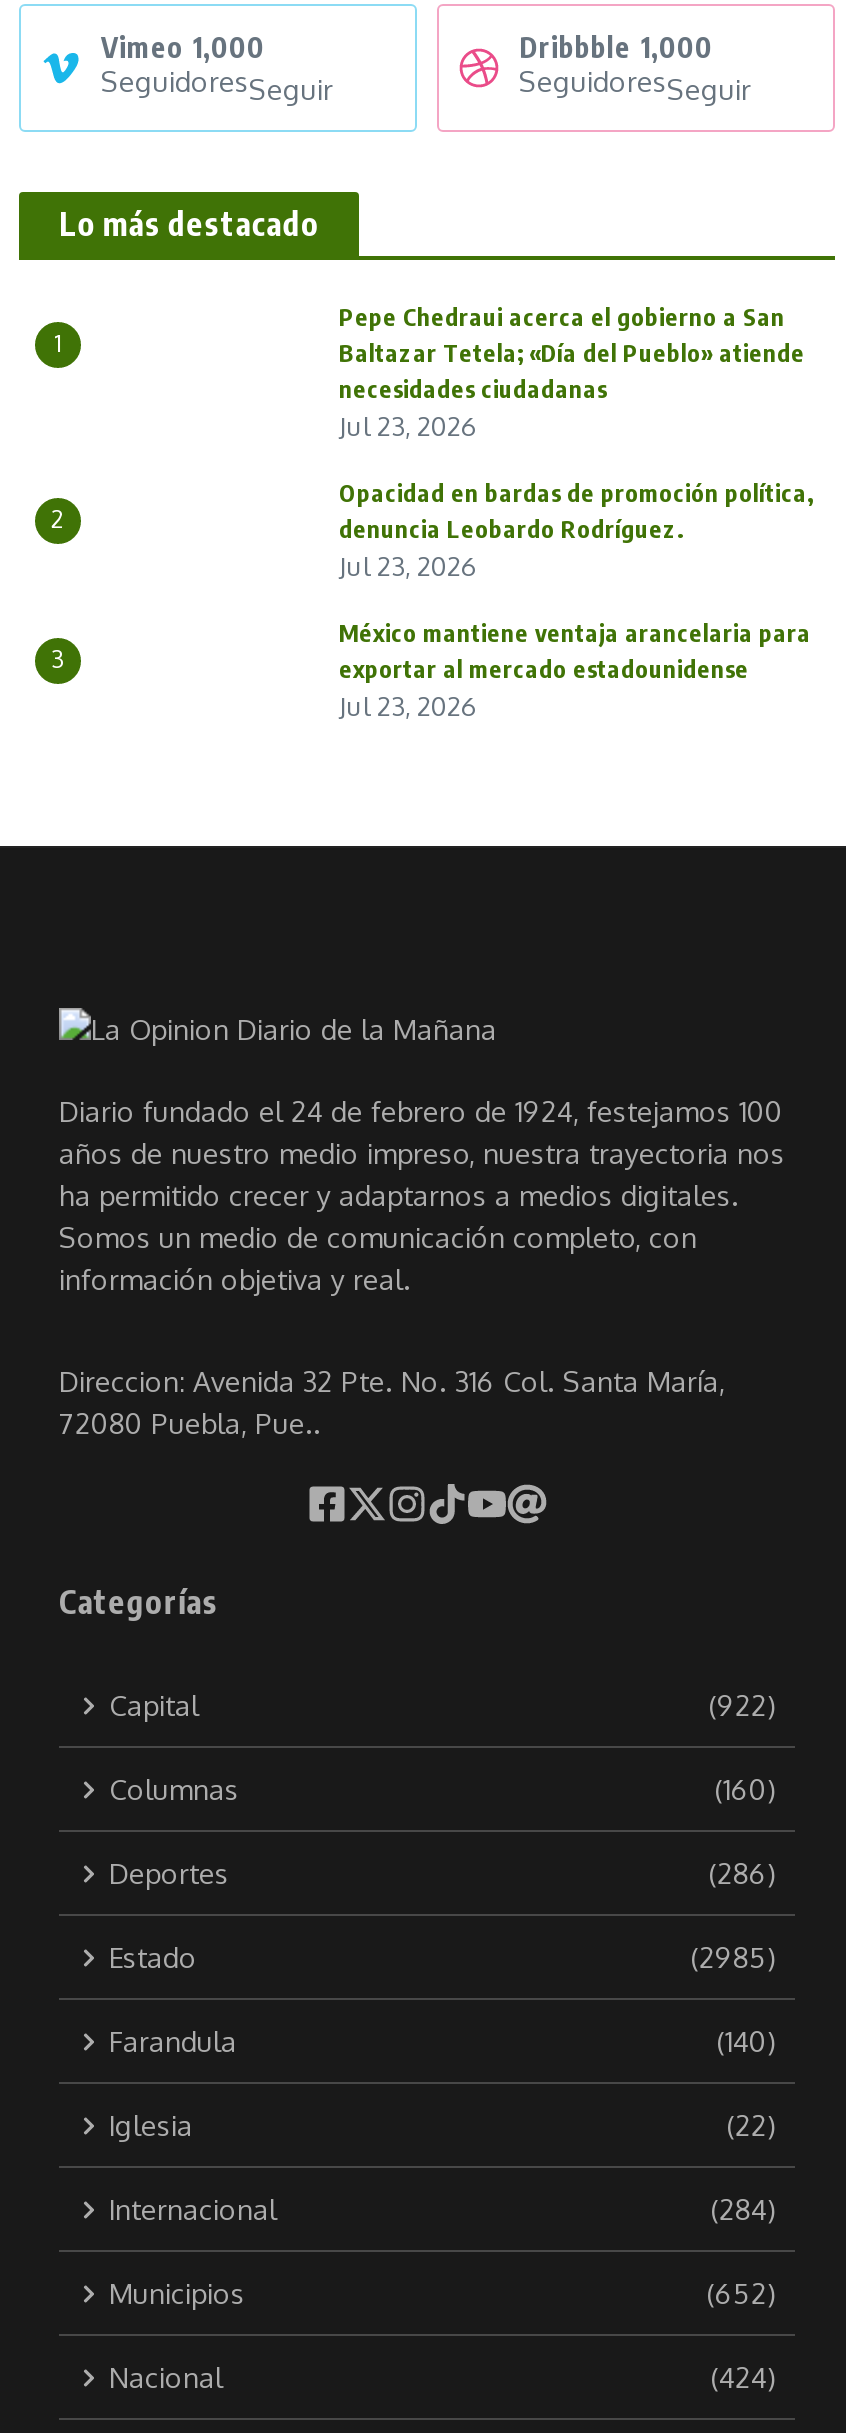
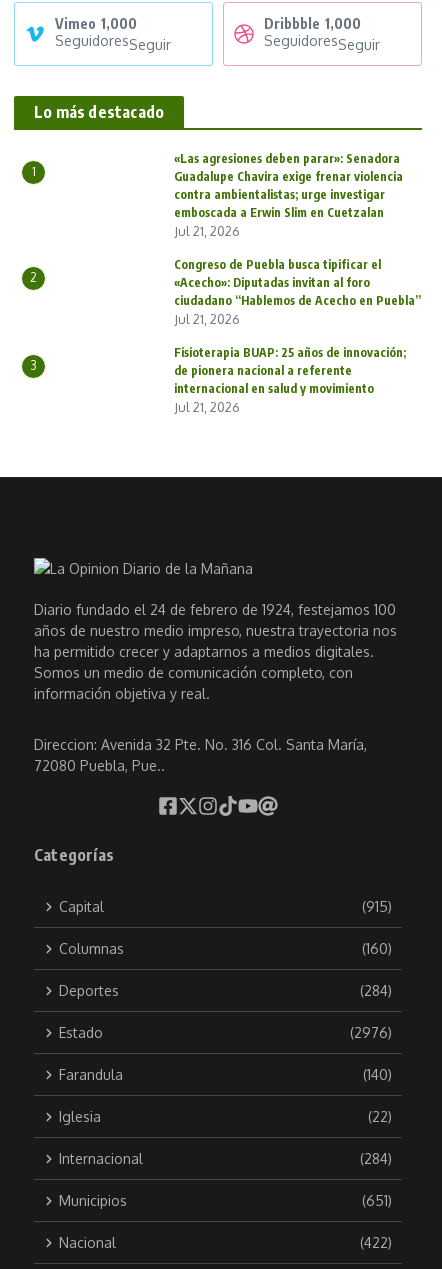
- Pepe Chedraui acerca el gobierno a San
- Baltazar Tetela; «Día del Pueblo» atiende
- necesidades ciudadanas
- Jul 23, 2026
+ «Las agresiones deben parar»: Senadora
+ Guadalupe Chavira exige frenar violencia
+ contra ambientalistas; urge investigar
+ emboscada a Erwin Slim en Cuetzalan
+ Jul 21, 2026

- Opacidad en bardas de promoción política,
- denuncia Leobardo Rodríguez.
- Jul 23, 2026
+ Congreso de Puebla busca tipificar el
+ «Acecho»: Diputadas invitan al foro
+ ciudadano “Hablemos de Acecho en Puebla”
+ Jul 21, 2026

- México mantiene ventaja arancelaria para
- exportar al mercado estadounidense
- Jul 23, 2026
+ Fisioterapia BUAP: 25 años de innovación;
+ de pionera nacional a referente
+ internacional en salud y movimiento
+ Jul 21, 2026

- (922)
+ (915)

- (286)
+ (284)

- (2985)
+ (2976)

- (652)
+ (651)

- (424)
+ (422)
